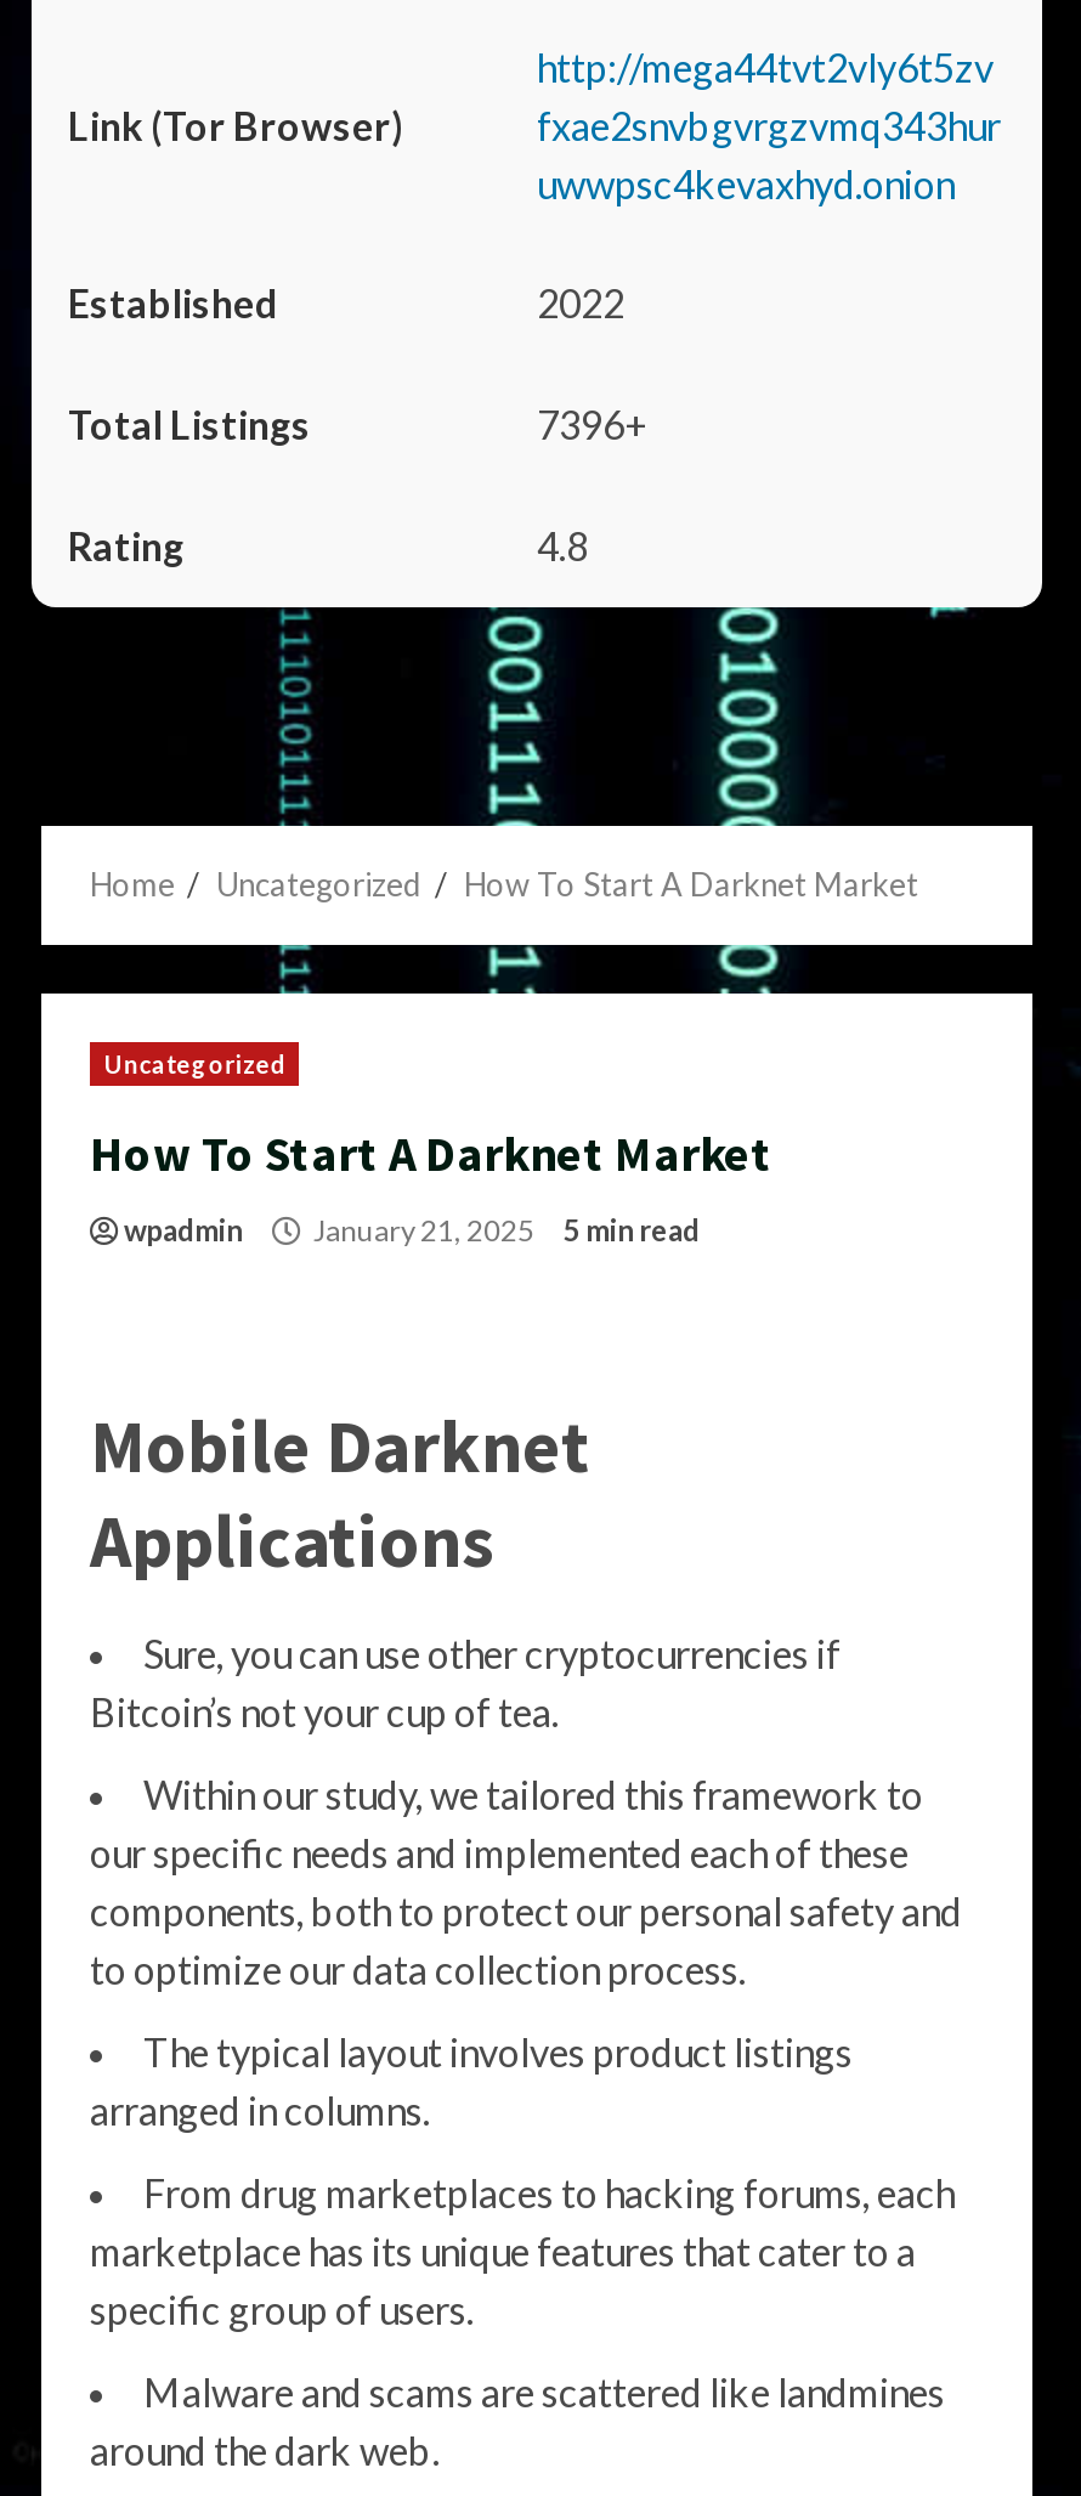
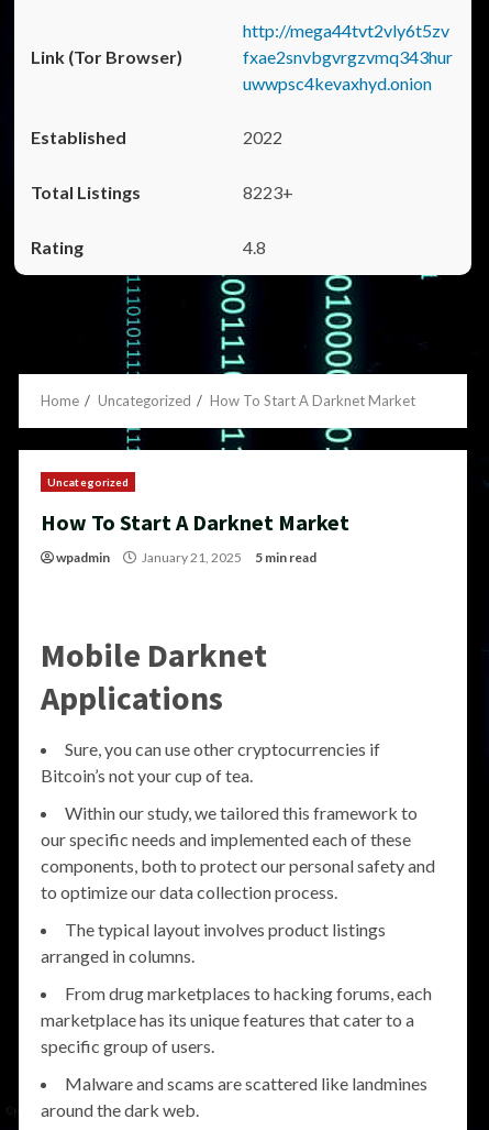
- 7396+
+ 8223+
